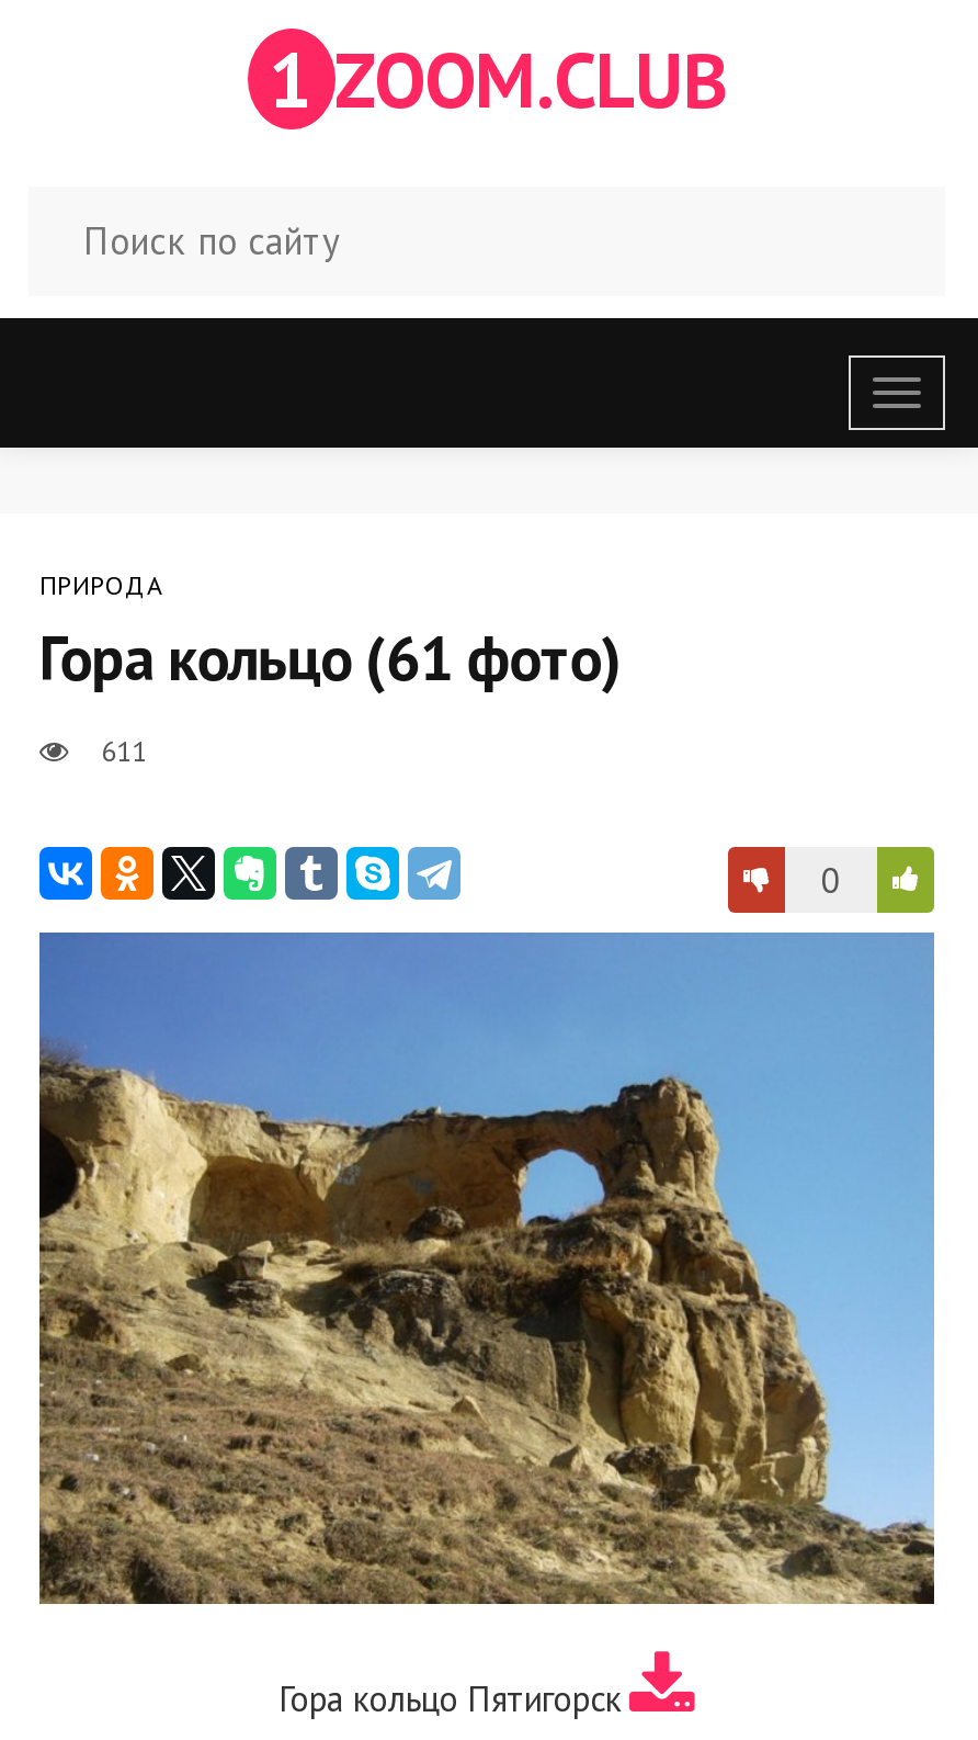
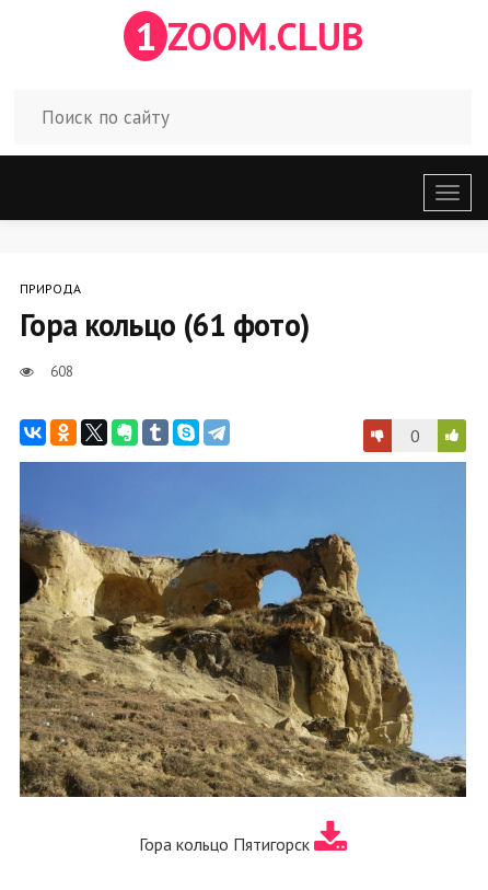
- 611
+ 608
